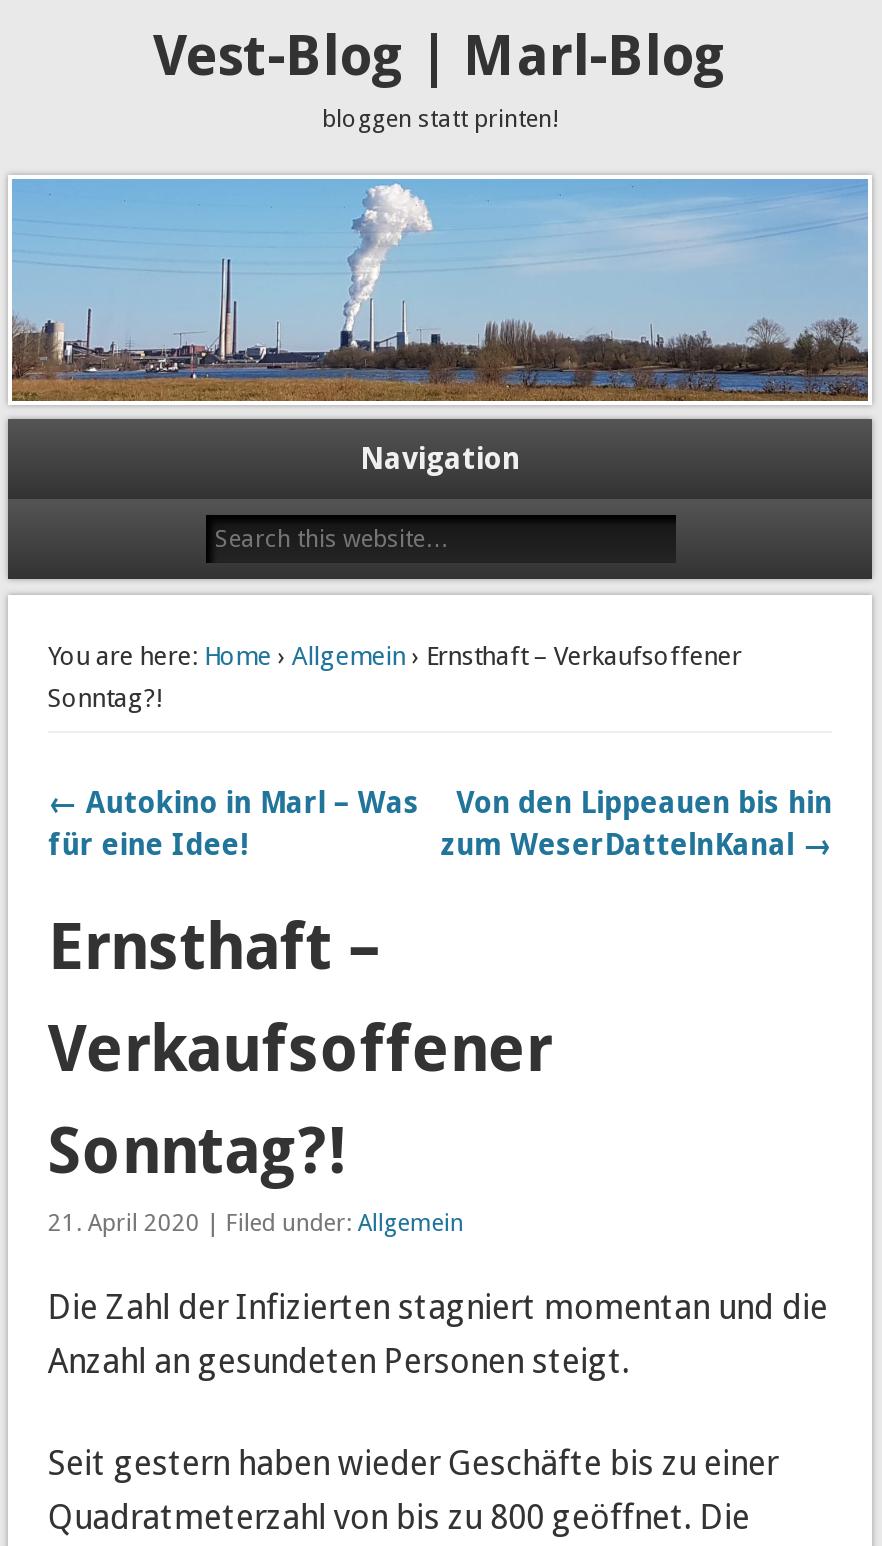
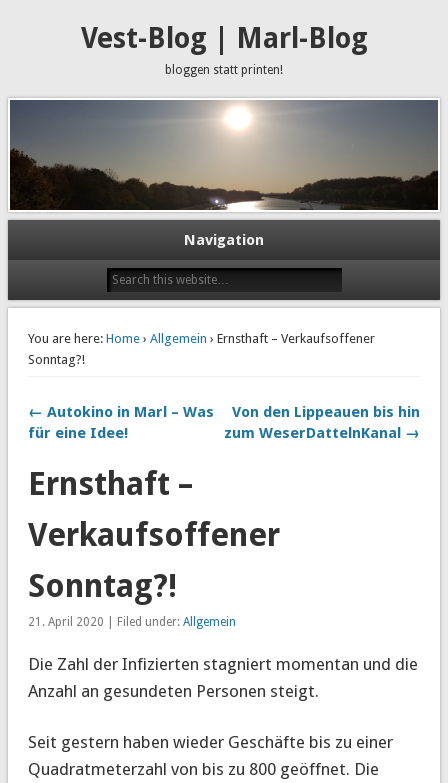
- [image]
+ [image]
